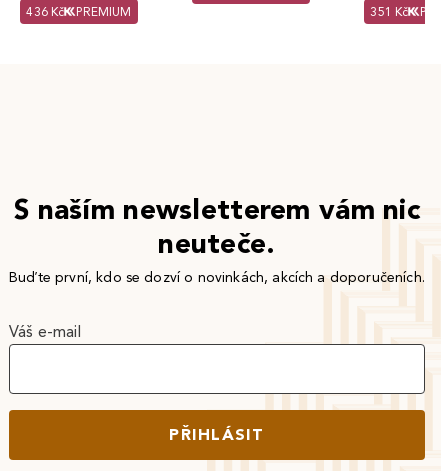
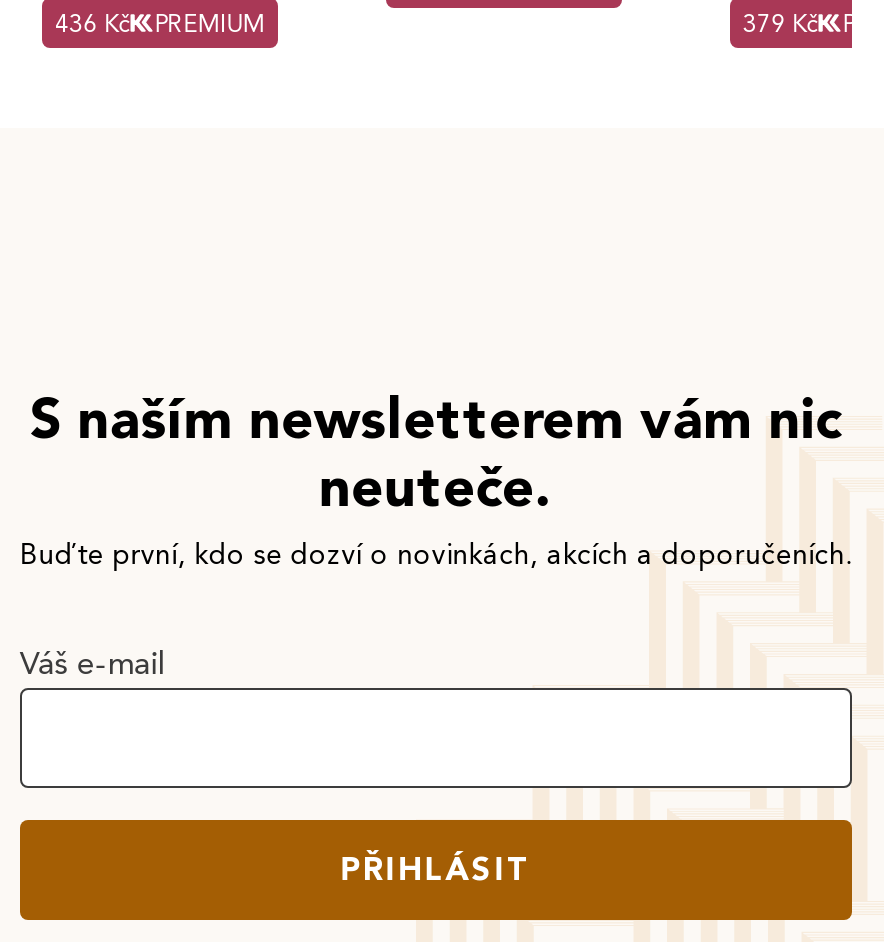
- 351 Kč
+ 379 Kč
